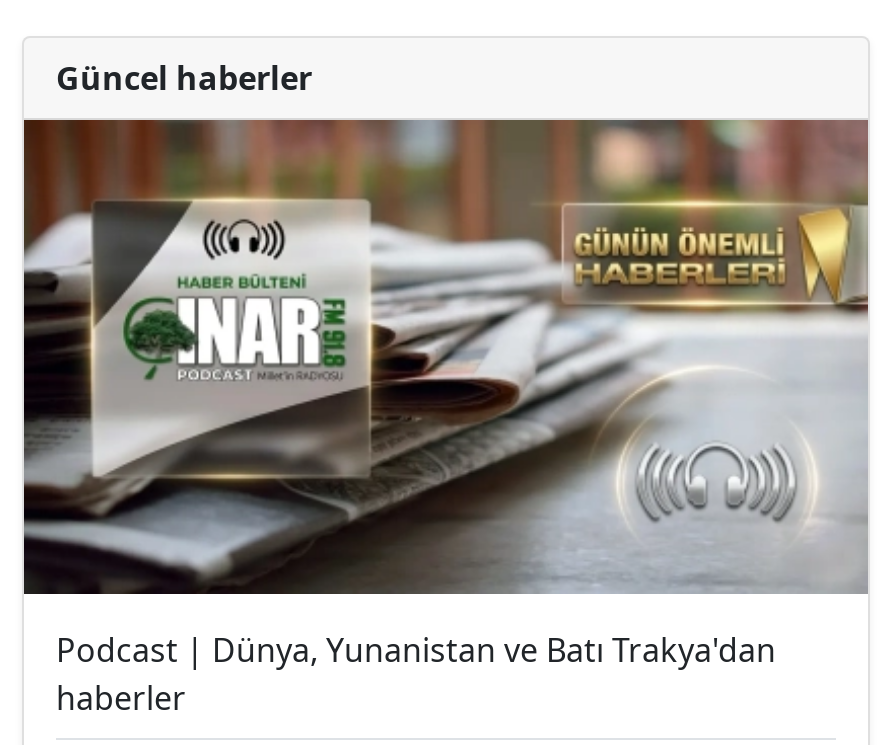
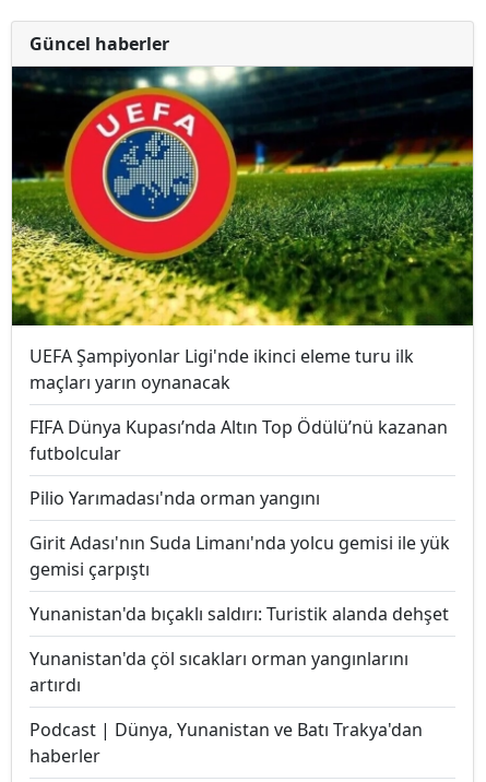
+ UEFA Şampiyonlar Ligi'nde ikinci eleme turu ilk
+ maçları yarın oynanacak
+ FIFA Dünya Kupası’nda Altın Top Ödülü’nü kazanan
+ futbolcular
+ Pilio Yarımadası'nda orman yangını
+ Girit Adası'nın Suda Limanı'nda yolcu gemisi ile yük
+ gemisi çarpıştı
+ Yunanistan'da bıçaklı saldırı: Turistik alanda dehşet
+ Yunanistan'da çöl sıcakları orman yangınlarını
+ artırdı

- [image]
+ [image]
